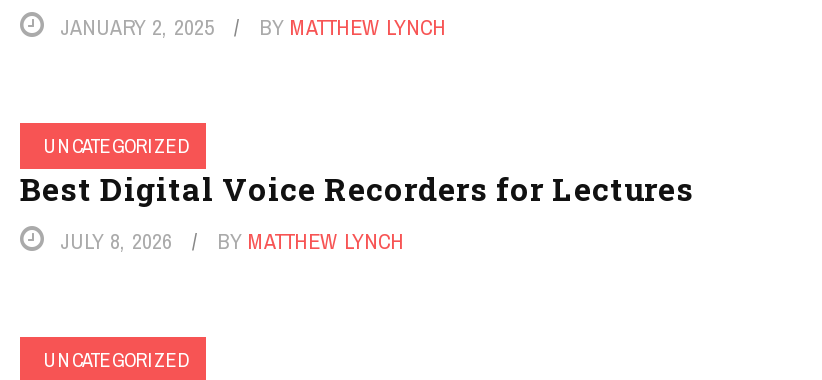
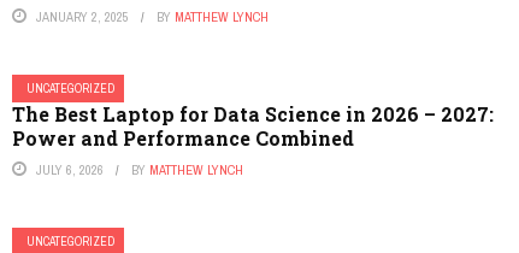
- Best Digital Voice Recorders for Lectures
- JULY 8, 2026
+ The Best Laptop for Data Science in 2026 – 2027:
+ Power and Performance Combined
+ JULY 6, 2026
